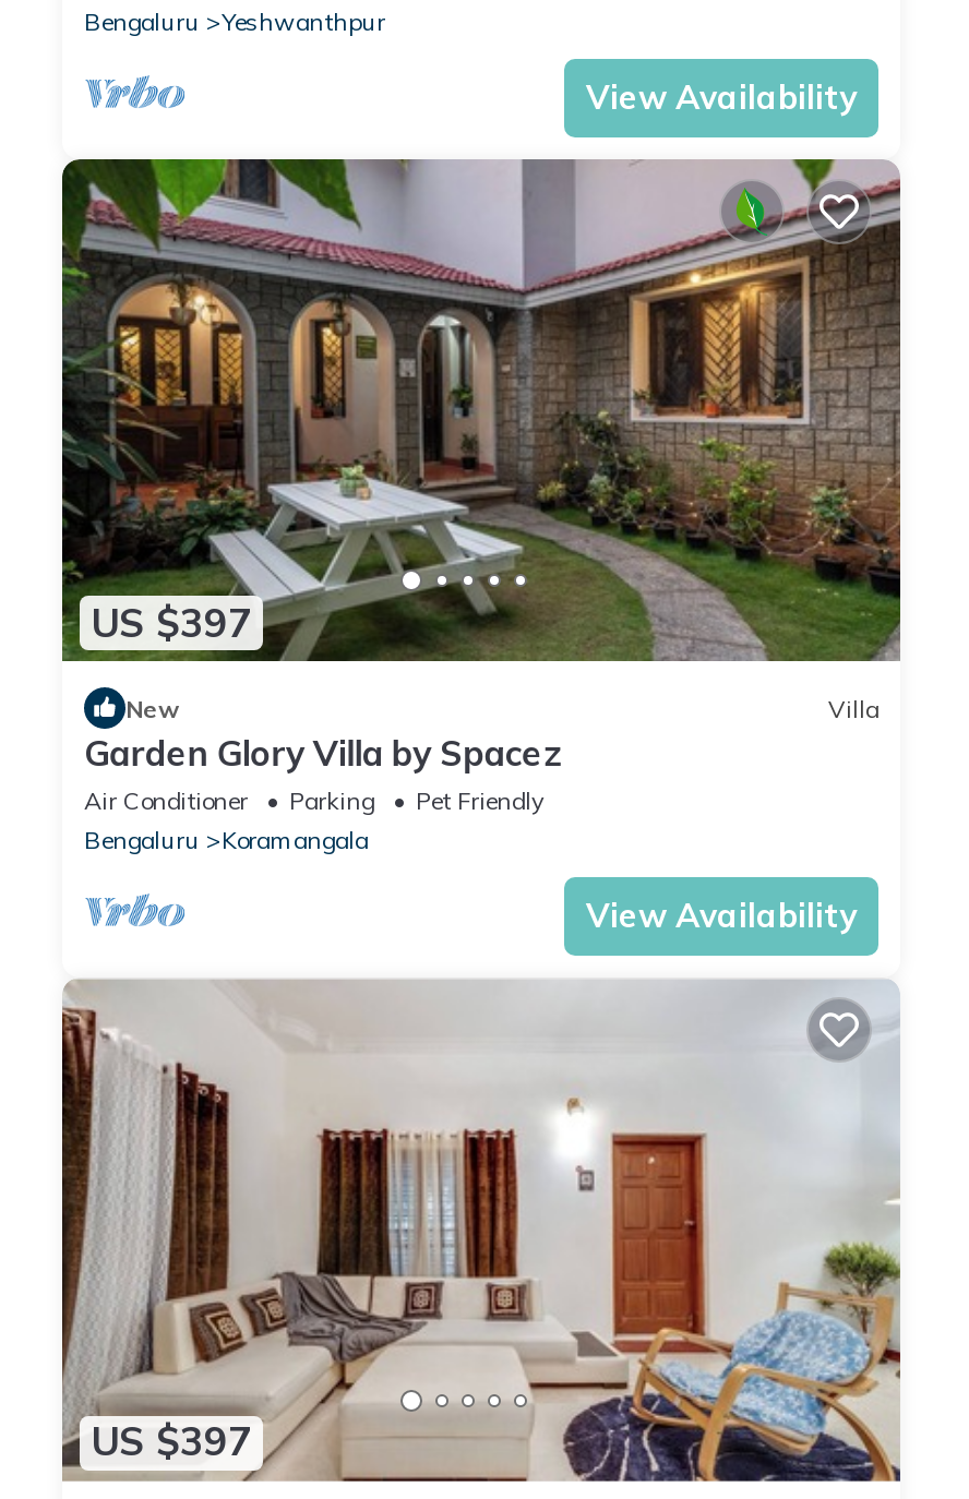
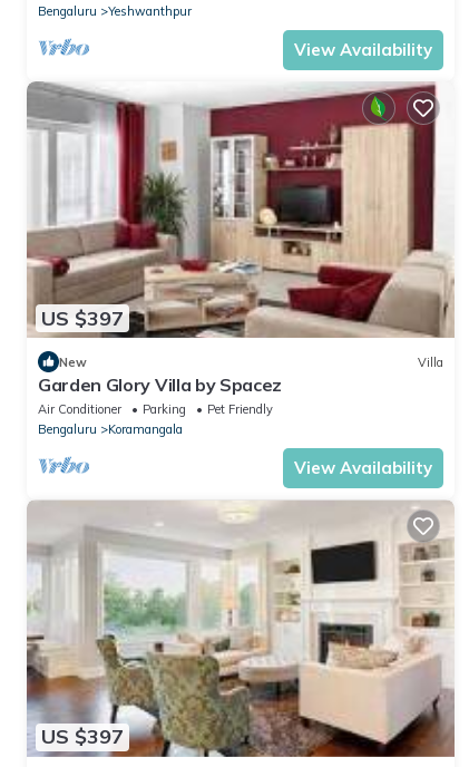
- [image]
+ [image]

- [image]
+ [image]
